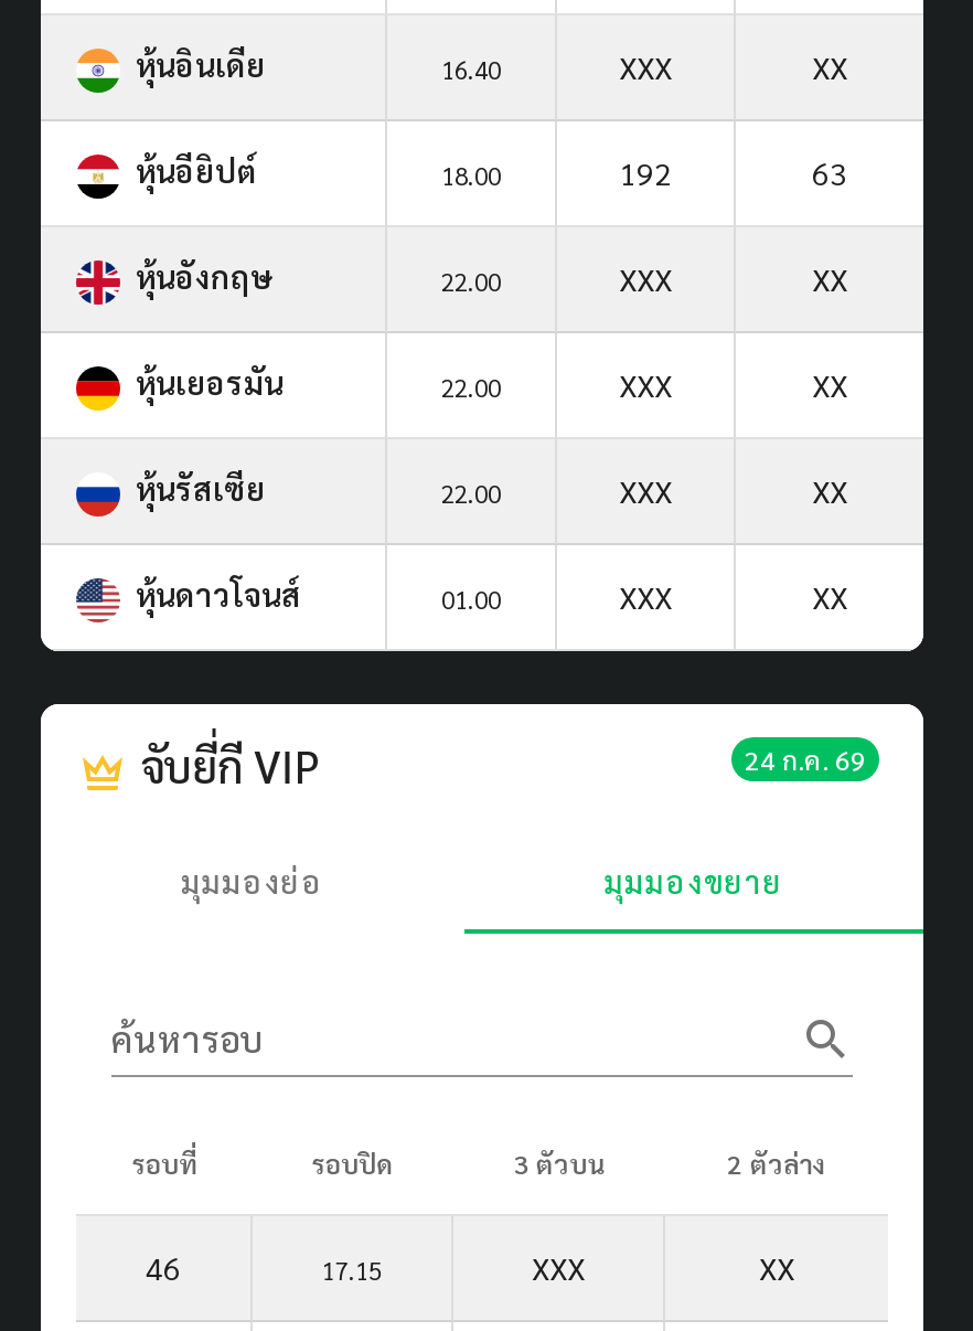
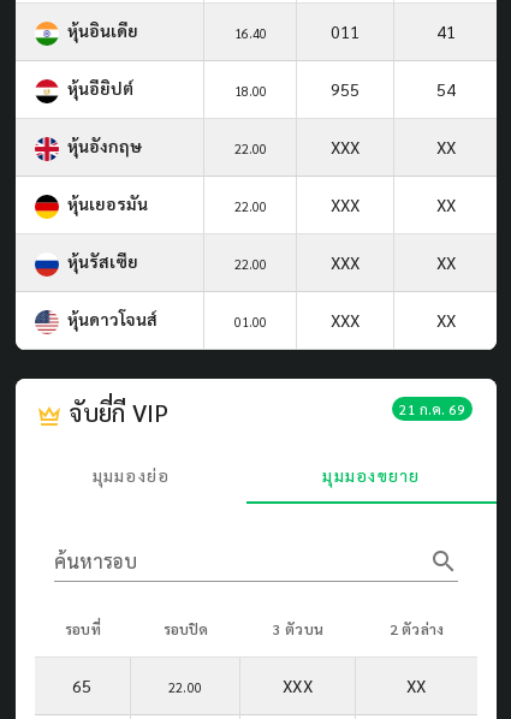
- XXX
- XX
+ 011
+ 41

- 192
+ 955

- 63
+ 54

- 24 ก.ค. 69
+ 21 ก.ค. 69

- 46
+ 65

- 17.15
+ 22.00
